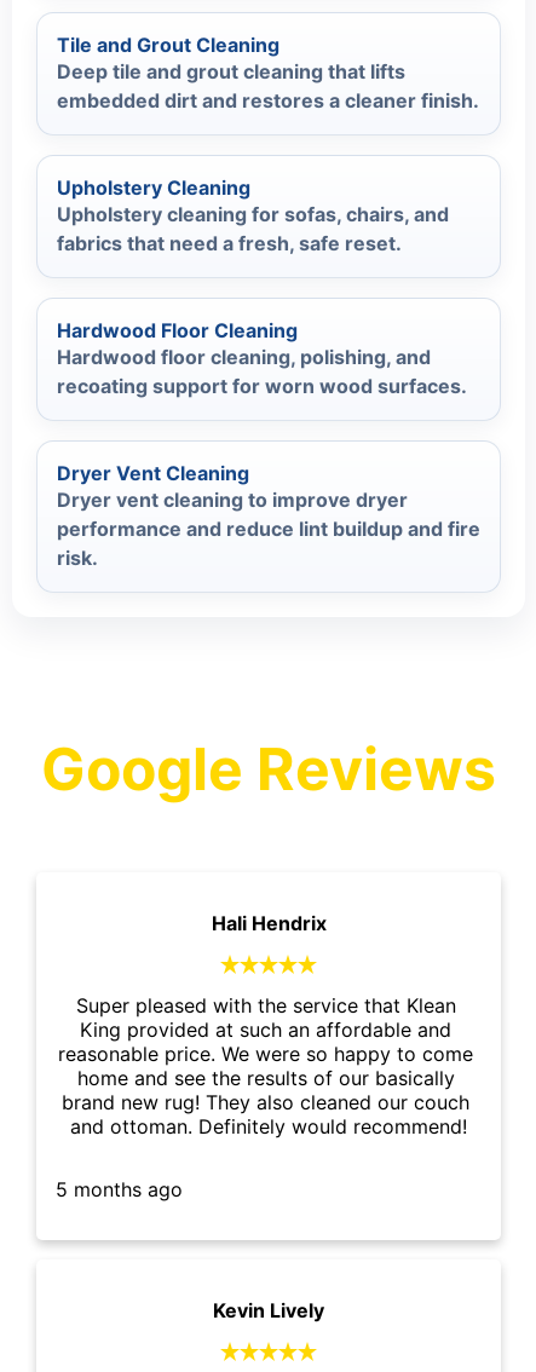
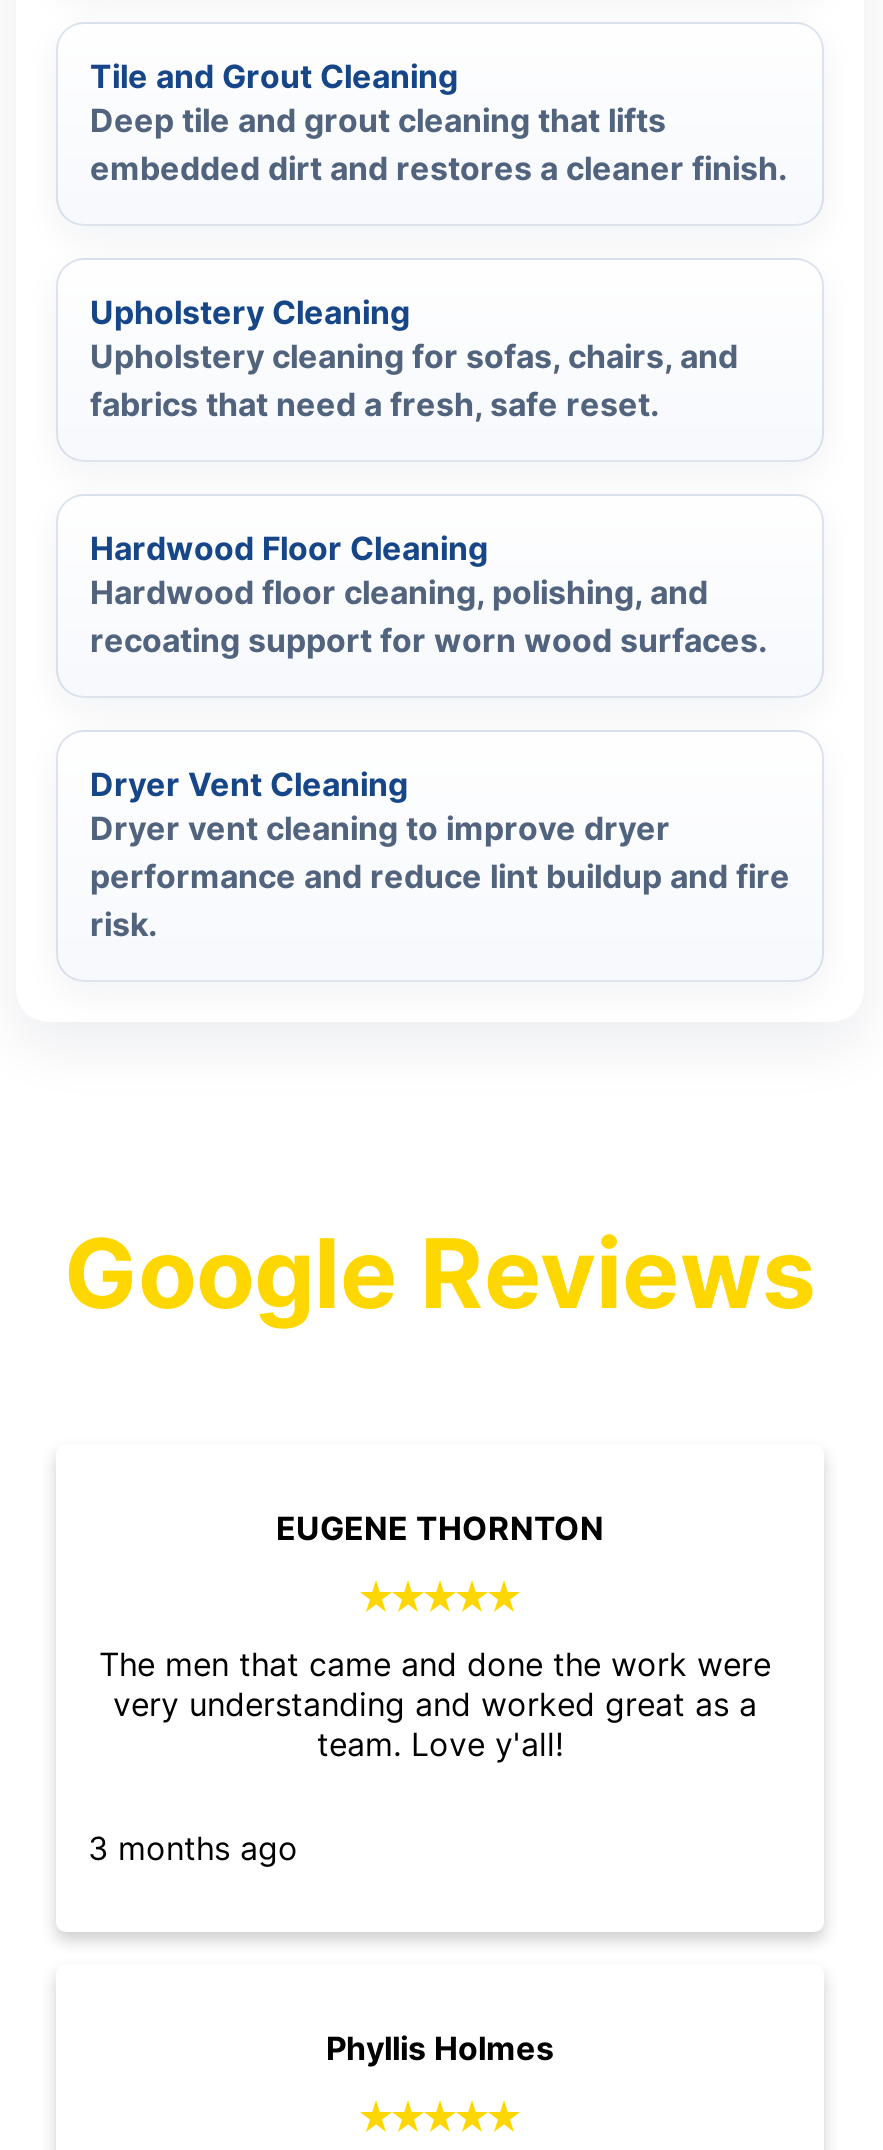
- Hali Hendrix
+ EUGENE THORNTON

- Super pleased with the service that Klean
- King provided at such an affordable and
- reasonable price. We were so happy to come
- home and see the results of our basically
- brand new rug! They also cleaned our couch
- and ottoman. Definitely would recommend!
+ The men that came and done the work were
+ very understanding and worked great as a
+ team. Love y'all!

- 5 months ago
+ 3 months ago

- Kevin Lively
+ Phyllis Holmes
